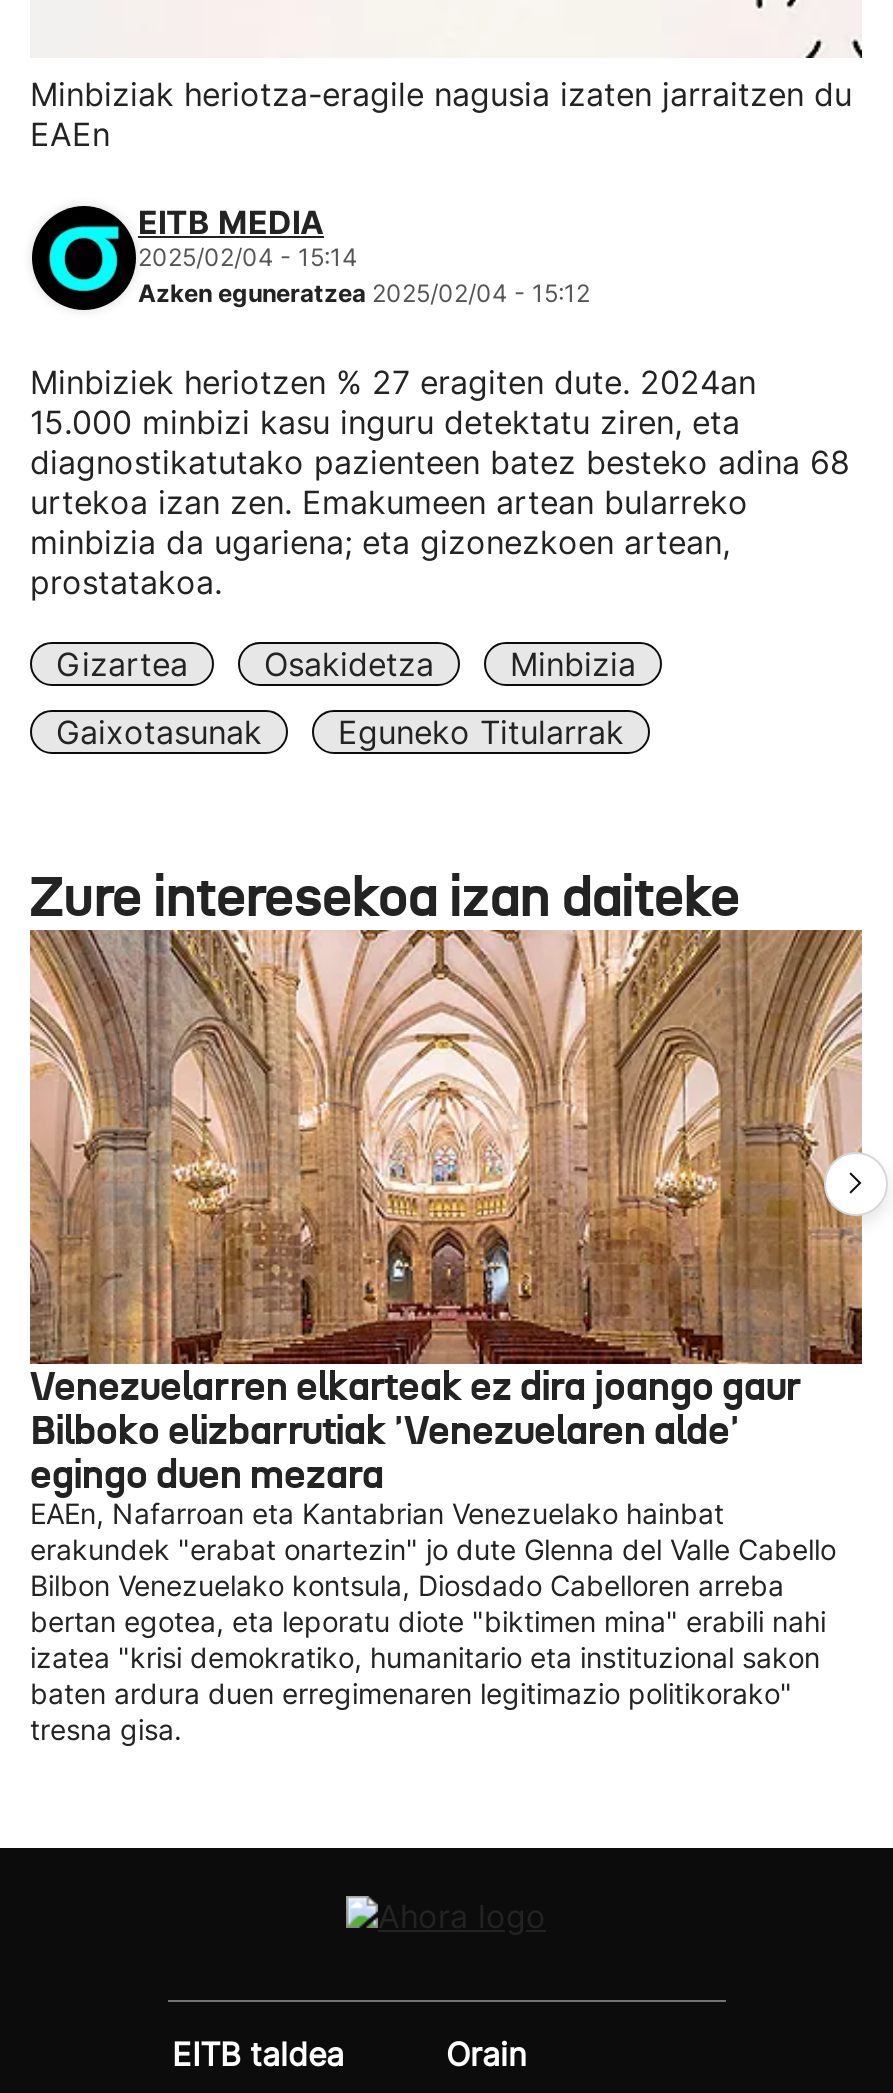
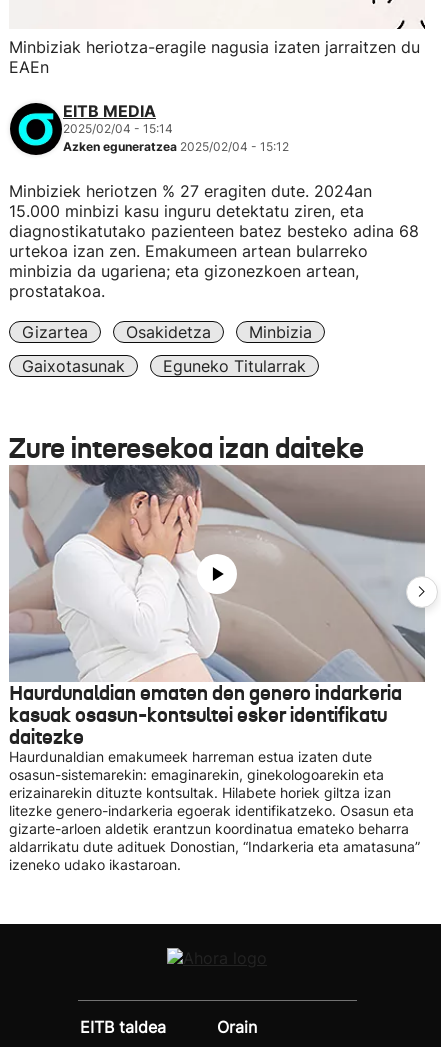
- [image]
- Venezuelarren elkarteak ez dira joango gaur
- Bilboko elizbarrutiak 'Venezuelaren alde'
- egingo duen mezara
- EAEn, Nafarroan eta Kantabrian Venezuelako hainbat
- erakundek "erabat onartezin" jo dute Glenna del Valle Cabello
- Bilbon Venezuelako kontsula, Diosdado Cabelloren arreba
- bertan egotea, eta leporatu diote "biktimen mina" erabili nahi
- izatea "krisi demokratiko, humanitario eta instituzional sakon
- baten ardura duen erregimenaren legitimazio politikorako"
- tresna gisa.
+ [image]
+ Haurdunaldian ematen den genero indarkeria
+ kasuak osasun-kontsultei esker identifikatu
+ daitezke
+ Haurdunaldian emakumeek harreman estua izaten dute
+ osasun-sistemarekin: emaginarekin, ginekologoarekin eta
+ erizainarekin dituzte kontsultak. Hilabete horiek giltza izan
+ litezke genero-indarkeria egoerak identifikatzeko. Osasun eta
+ gizarte-arloen aldetik erantzun koordinatua emateko beharra
+ aldarrikatu dute adituek Donostian, “Indarkeria eta amatasuna”
+ izeneko udako ikastaroan.
